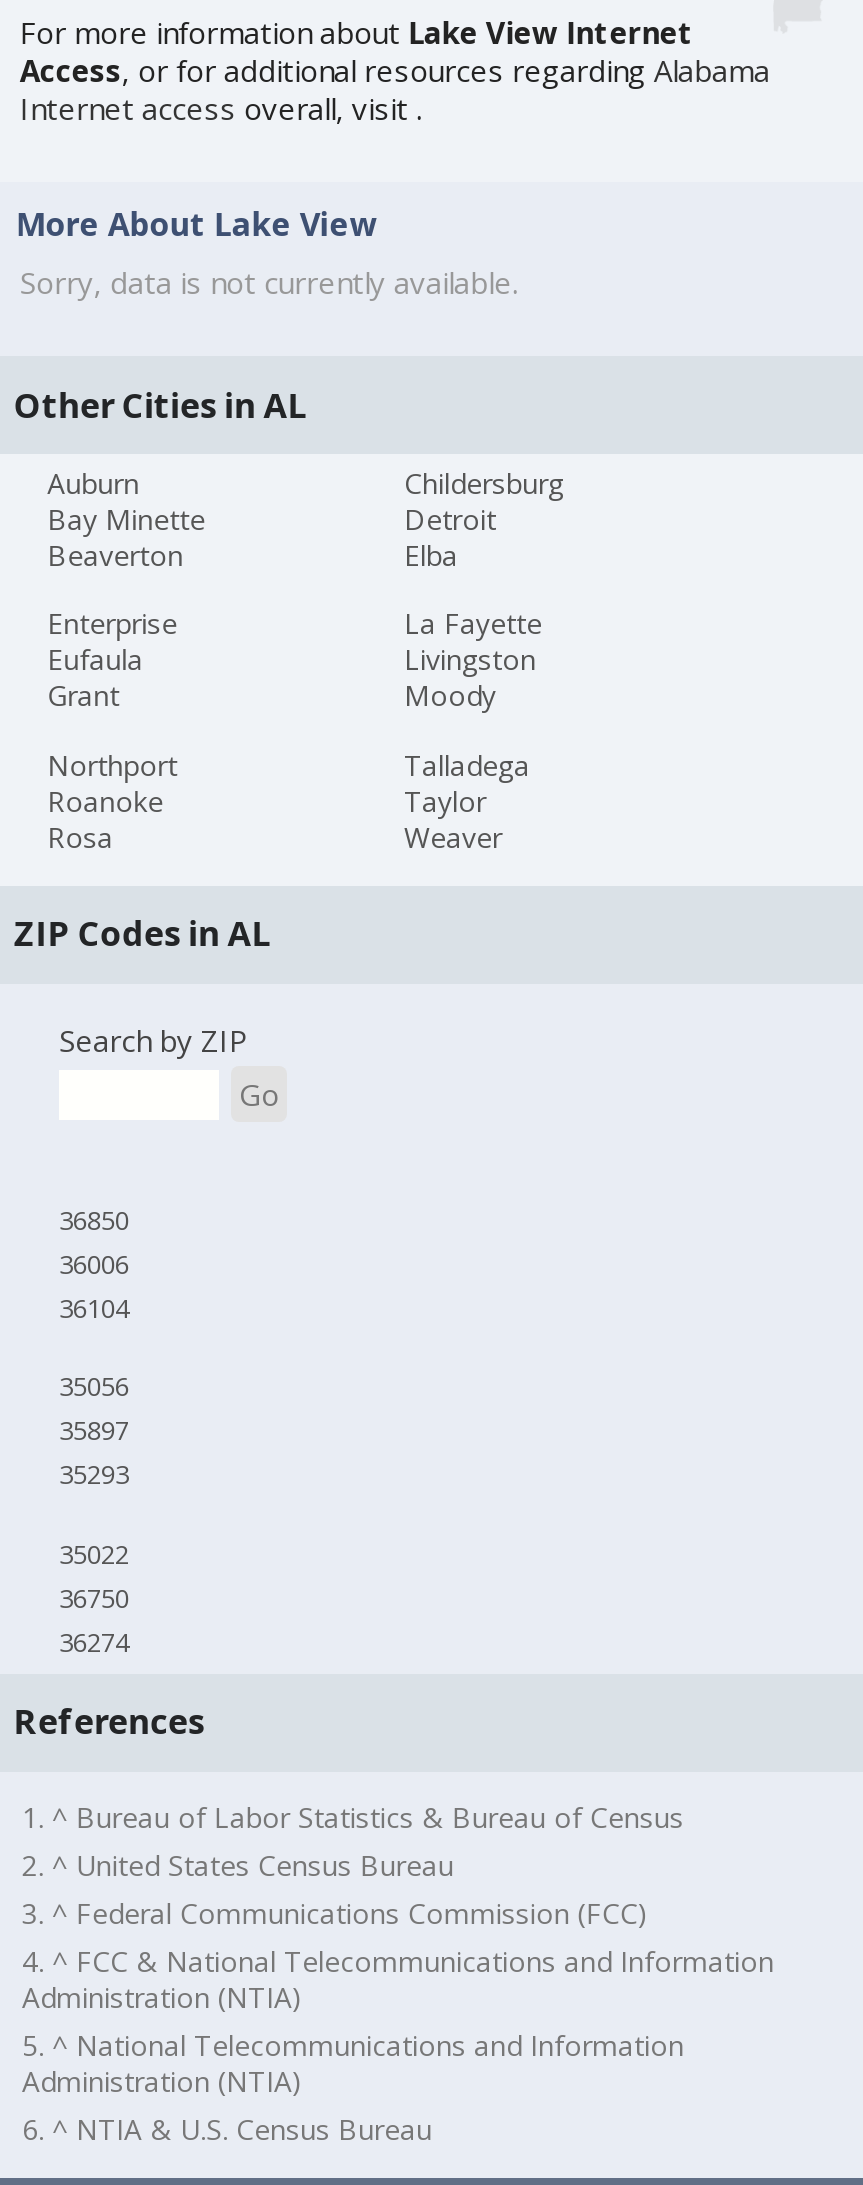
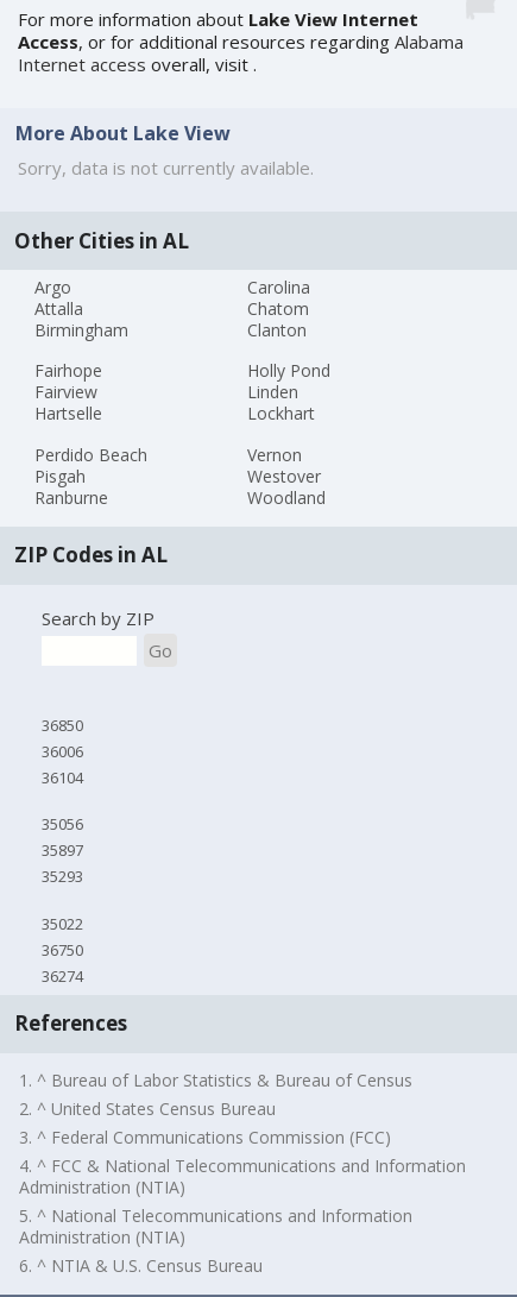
- Auburn
- Bay Minette
- Beaverton
+ Argo
+ Attalla
+ Birmingham

- Childersburg
- Detroit
- Elba
+ Carolina
+ Chatom
+ Clanton

- Enterprise
- Eufaula
- Grant
+ Fairhope
+ Fairview
+ Hartselle

- La Fayette
- Livingston
- Moody
+ Holly Pond
+ Linden
+ Lockhart

- Northport
- Roanoke
- Rosa
+ Perdido Beach
+ Pisgah
+ Ranburne

- Talladega
- Taylor
- Weaver
+ Vernon
+ Westover
+ Woodland
